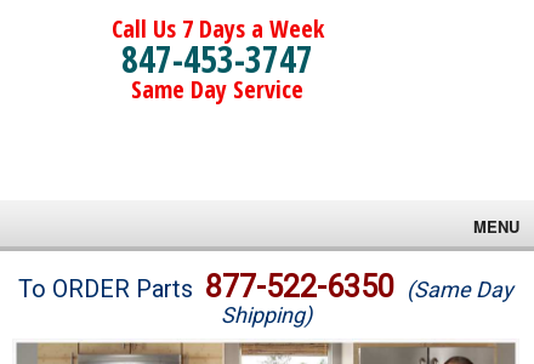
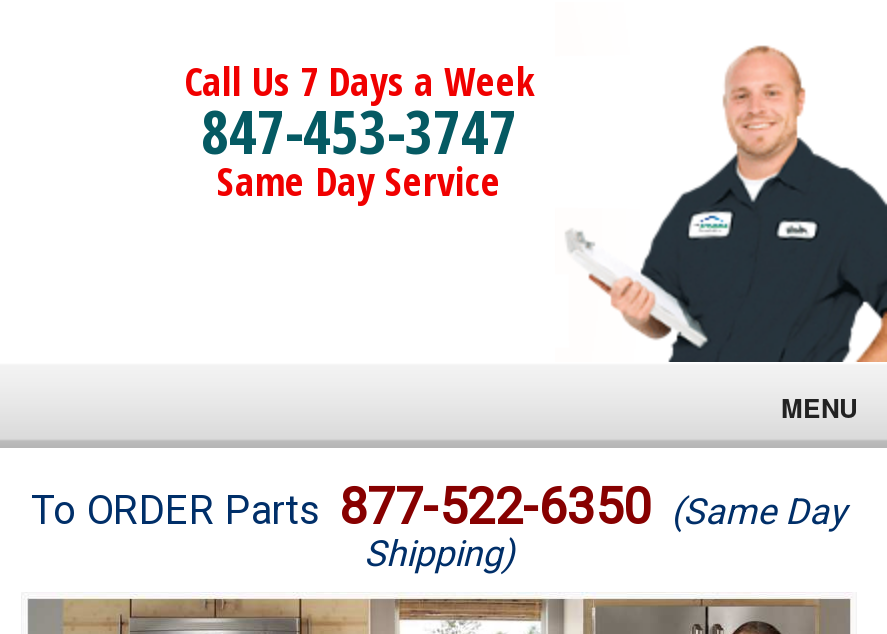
+ [image]
